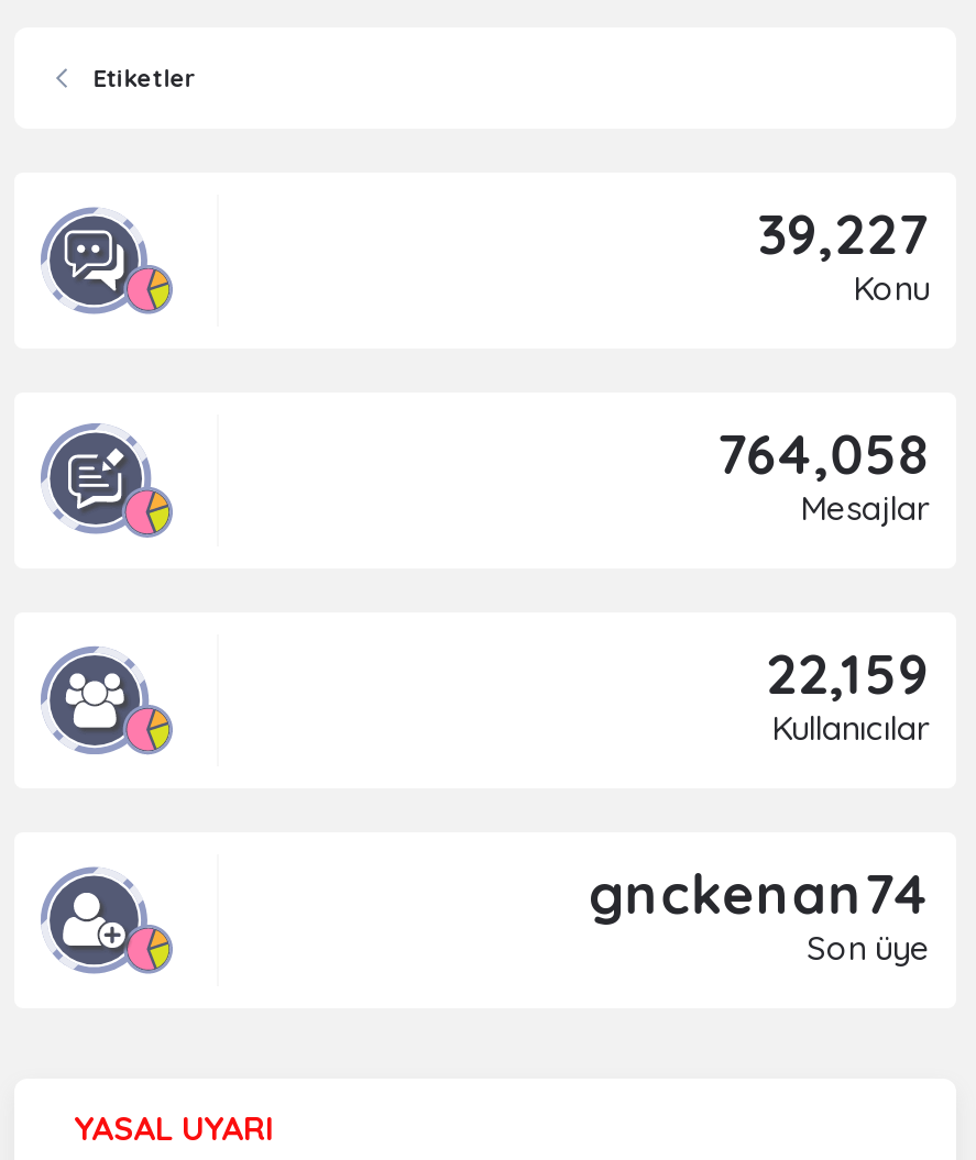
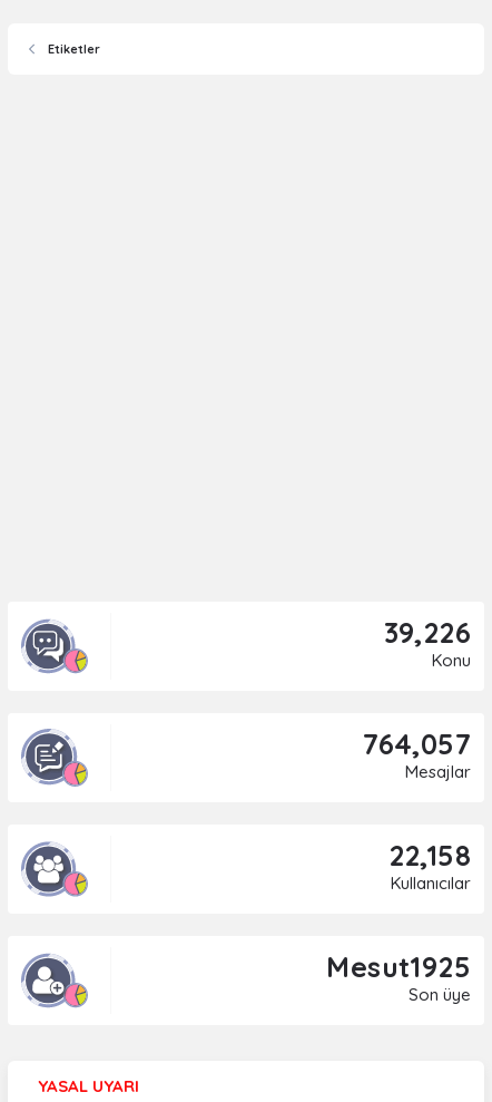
- 39,227
+ 39,226

- 764,058
+ 764,057

- 22,159
+ 22,158

- gnckenan74
+ Mesut1925
